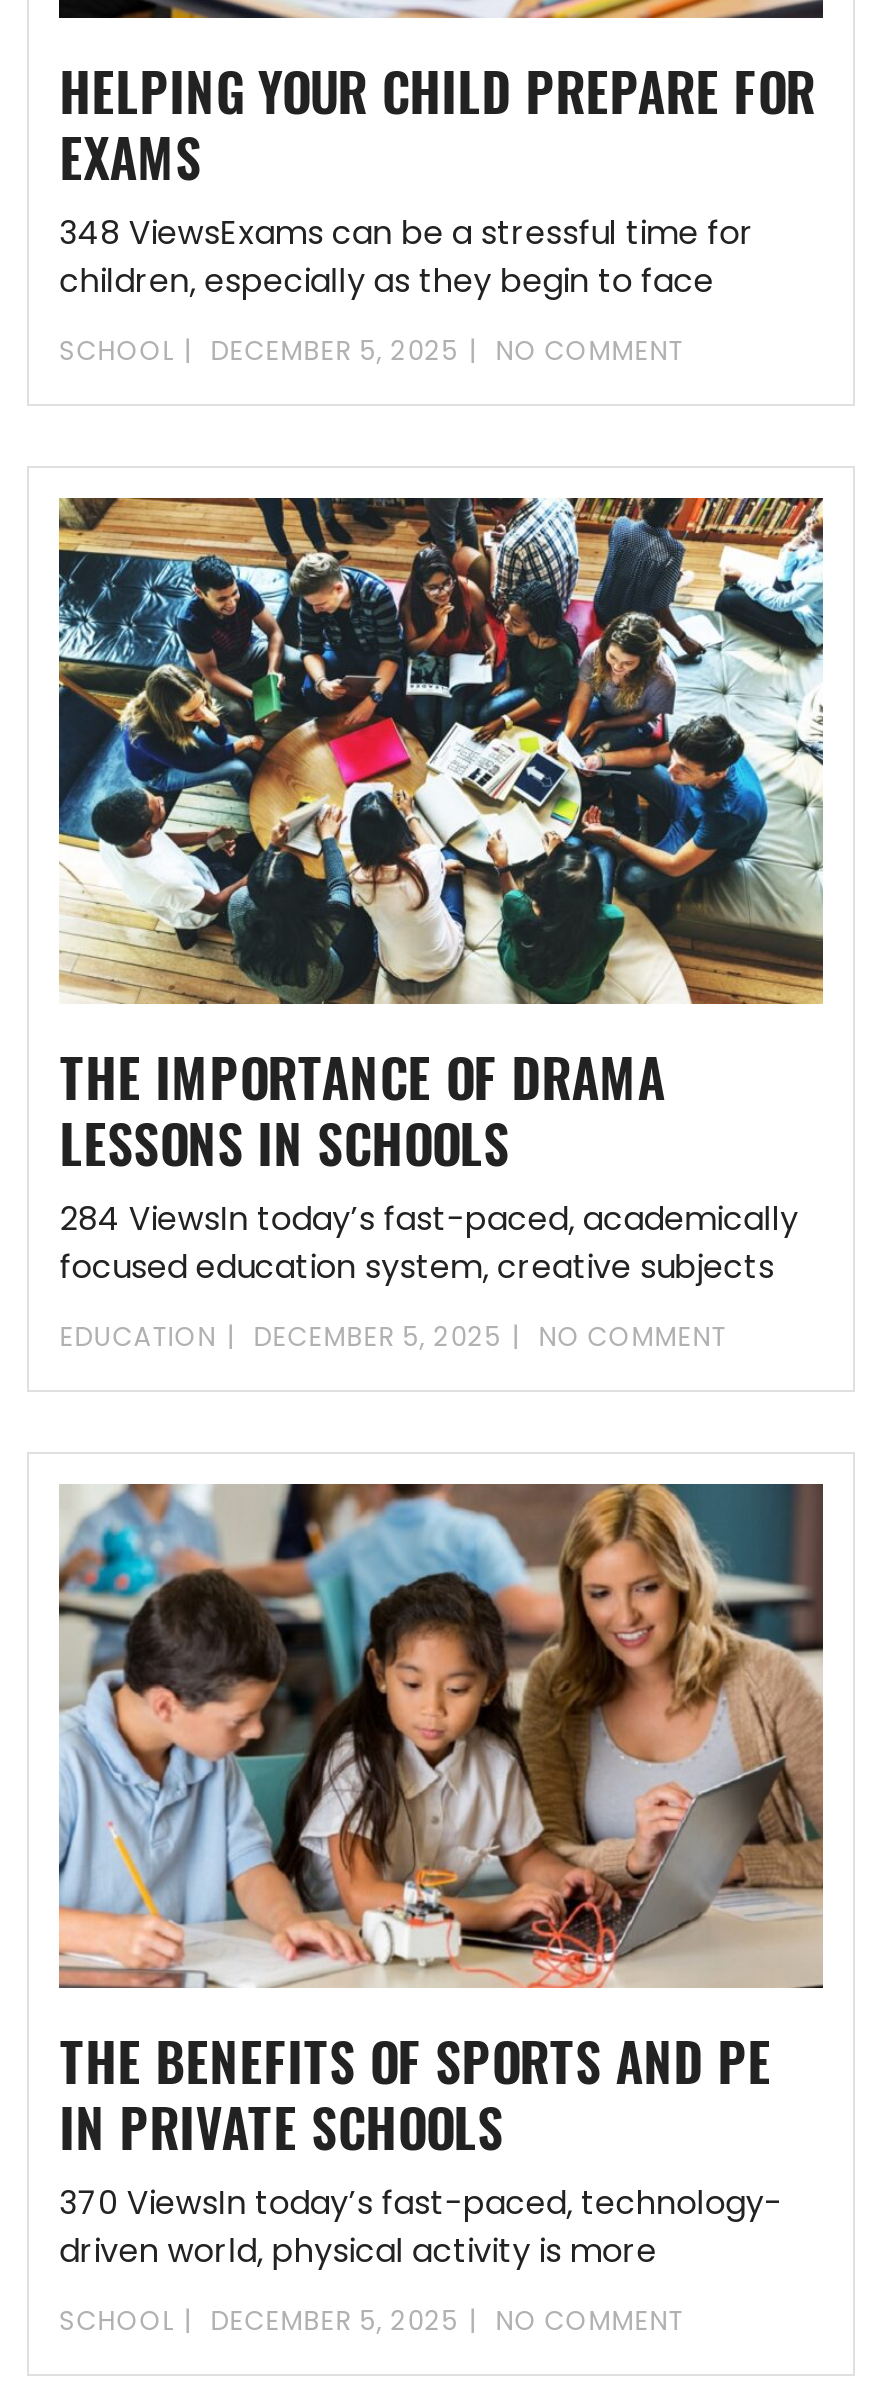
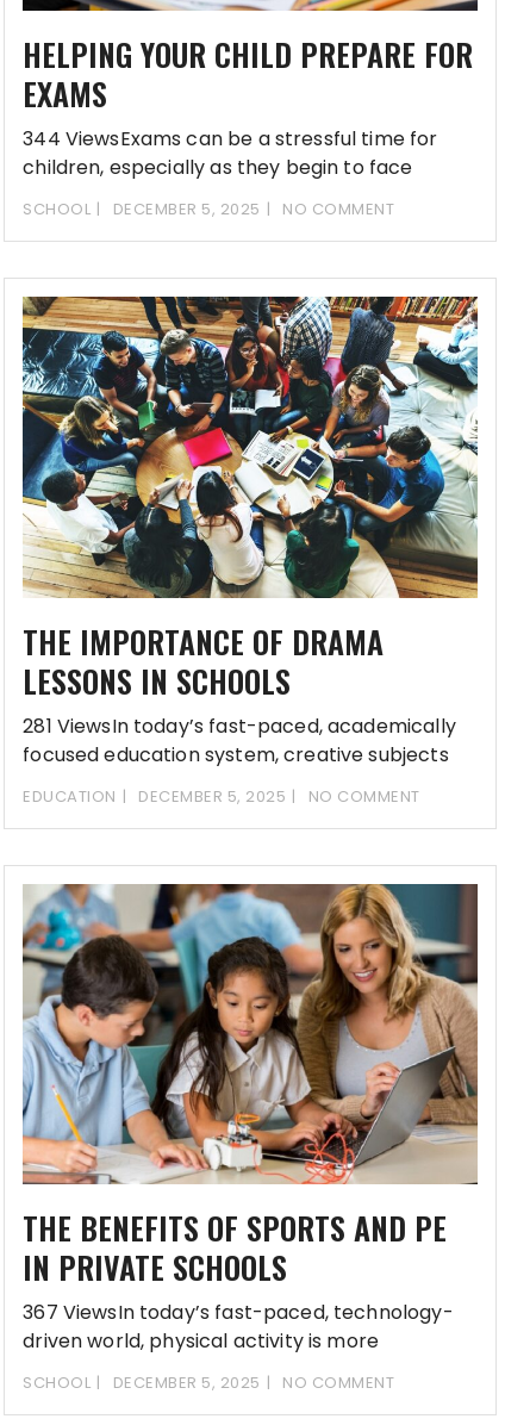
- 348 ViewsExams can be a stressful time for
+ 344 ViewsExams can be a stressful time for

- 284 ViewsIn today’s fast-paced, academically
+ 281 ViewsIn today’s fast-paced, academically

- 370 ViewsIn today’s fast-paced, technology-
+ 367 ViewsIn today’s fast-paced, technology-
